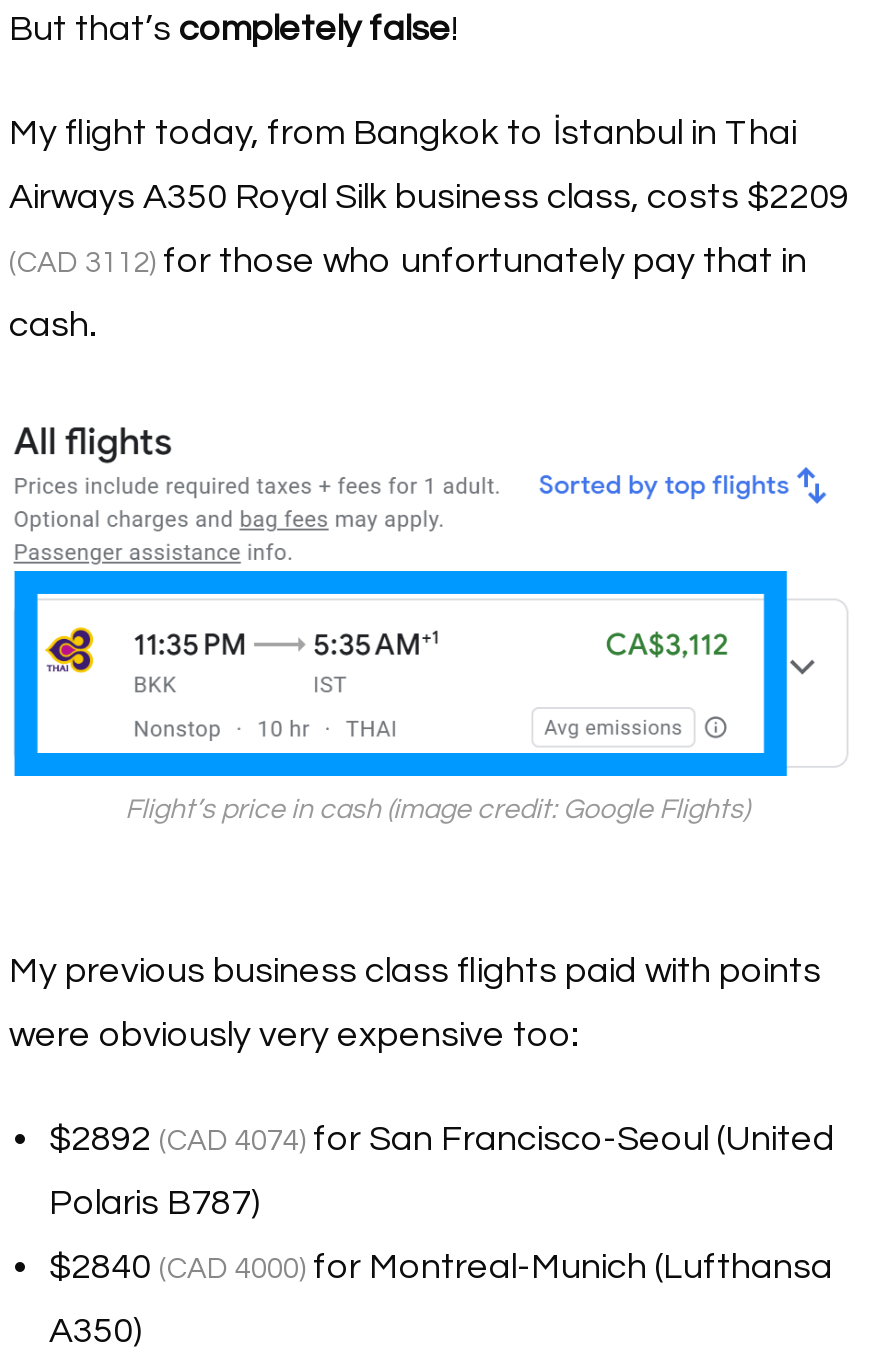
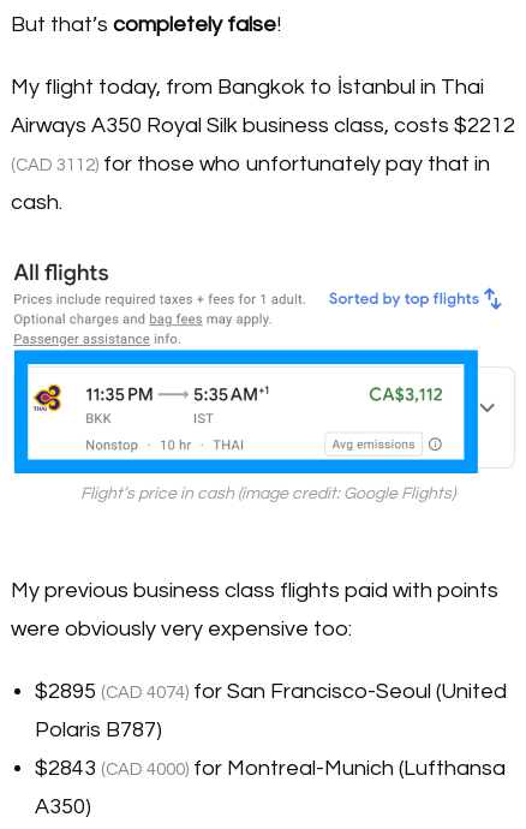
- Airways A350 Royal Silk business class, costs $2209
+ Airways A350 Royal Silk business class, costs $2212

- $2892 (CAD 4074) for San Francisco-Seoul (United
+ $2895 (CAD 4074) for San Francisco-Seoul (United

- $2840 (CAD 4000) for Montreal-Munich (Lufthansa
+ $2843 (CAD 4000) for Montreal-Munich (Lufthansa
